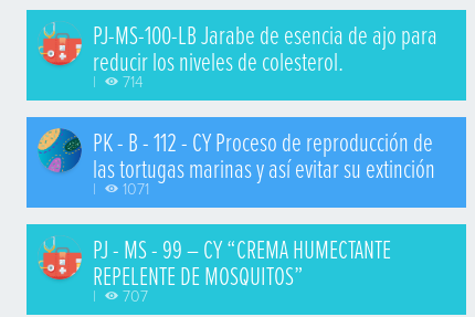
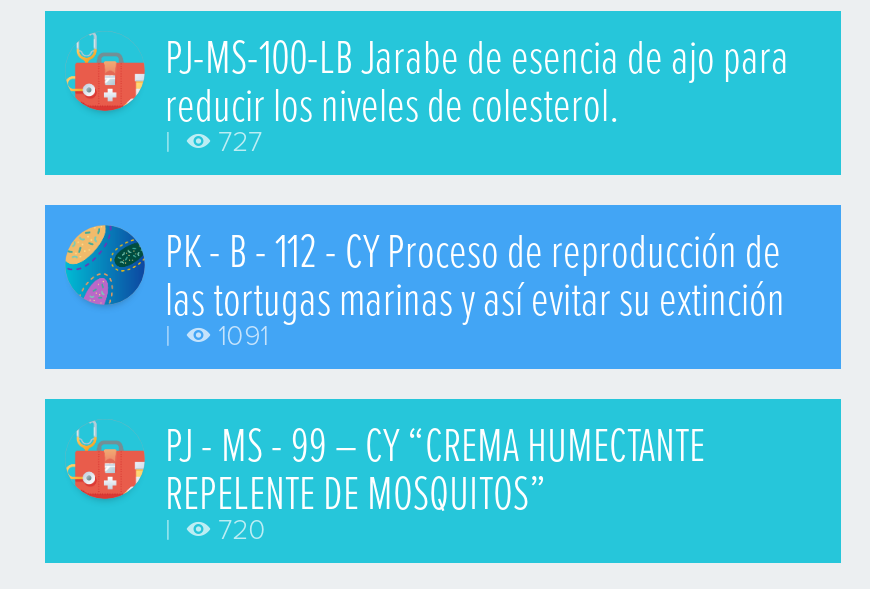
- 714
+ 727

- 1071
+ 1091

- 707
+ 720
